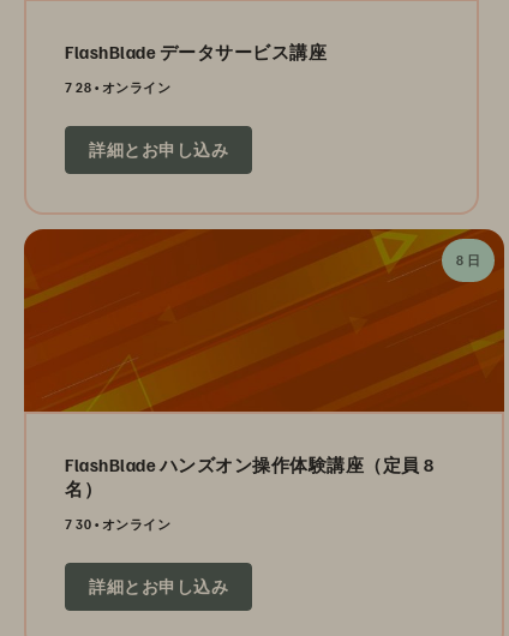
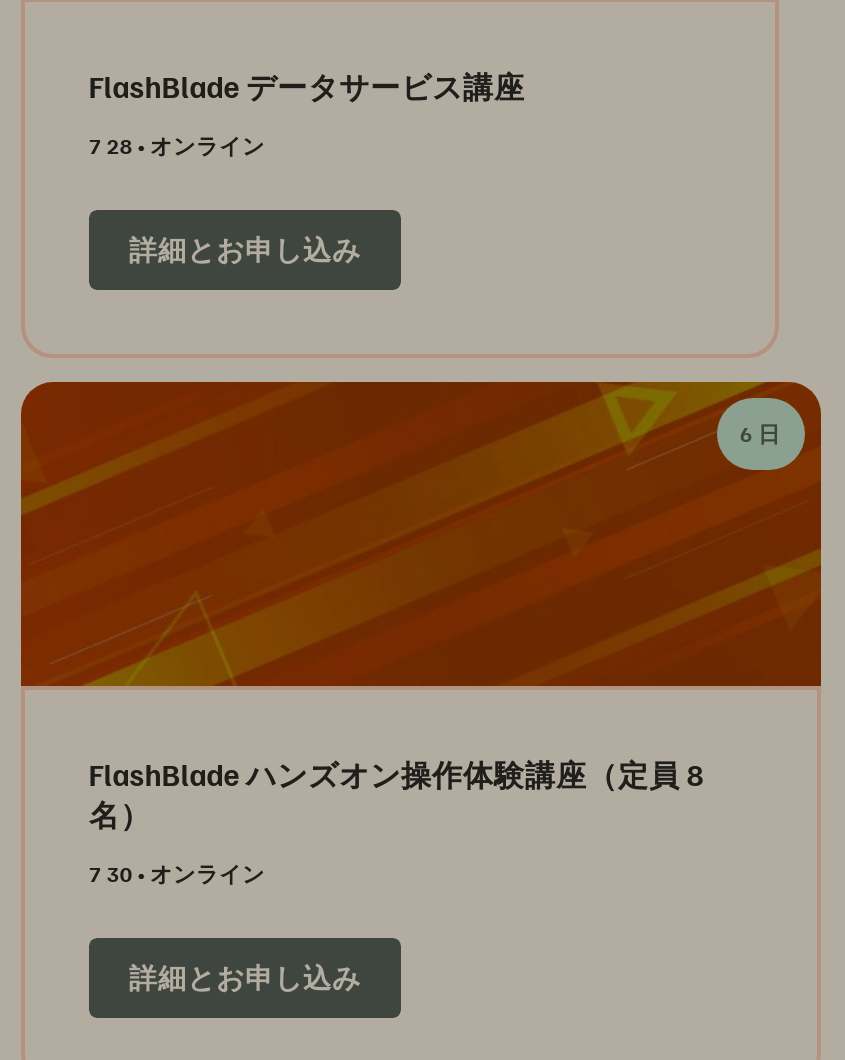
- 8 日
+ 6 日
